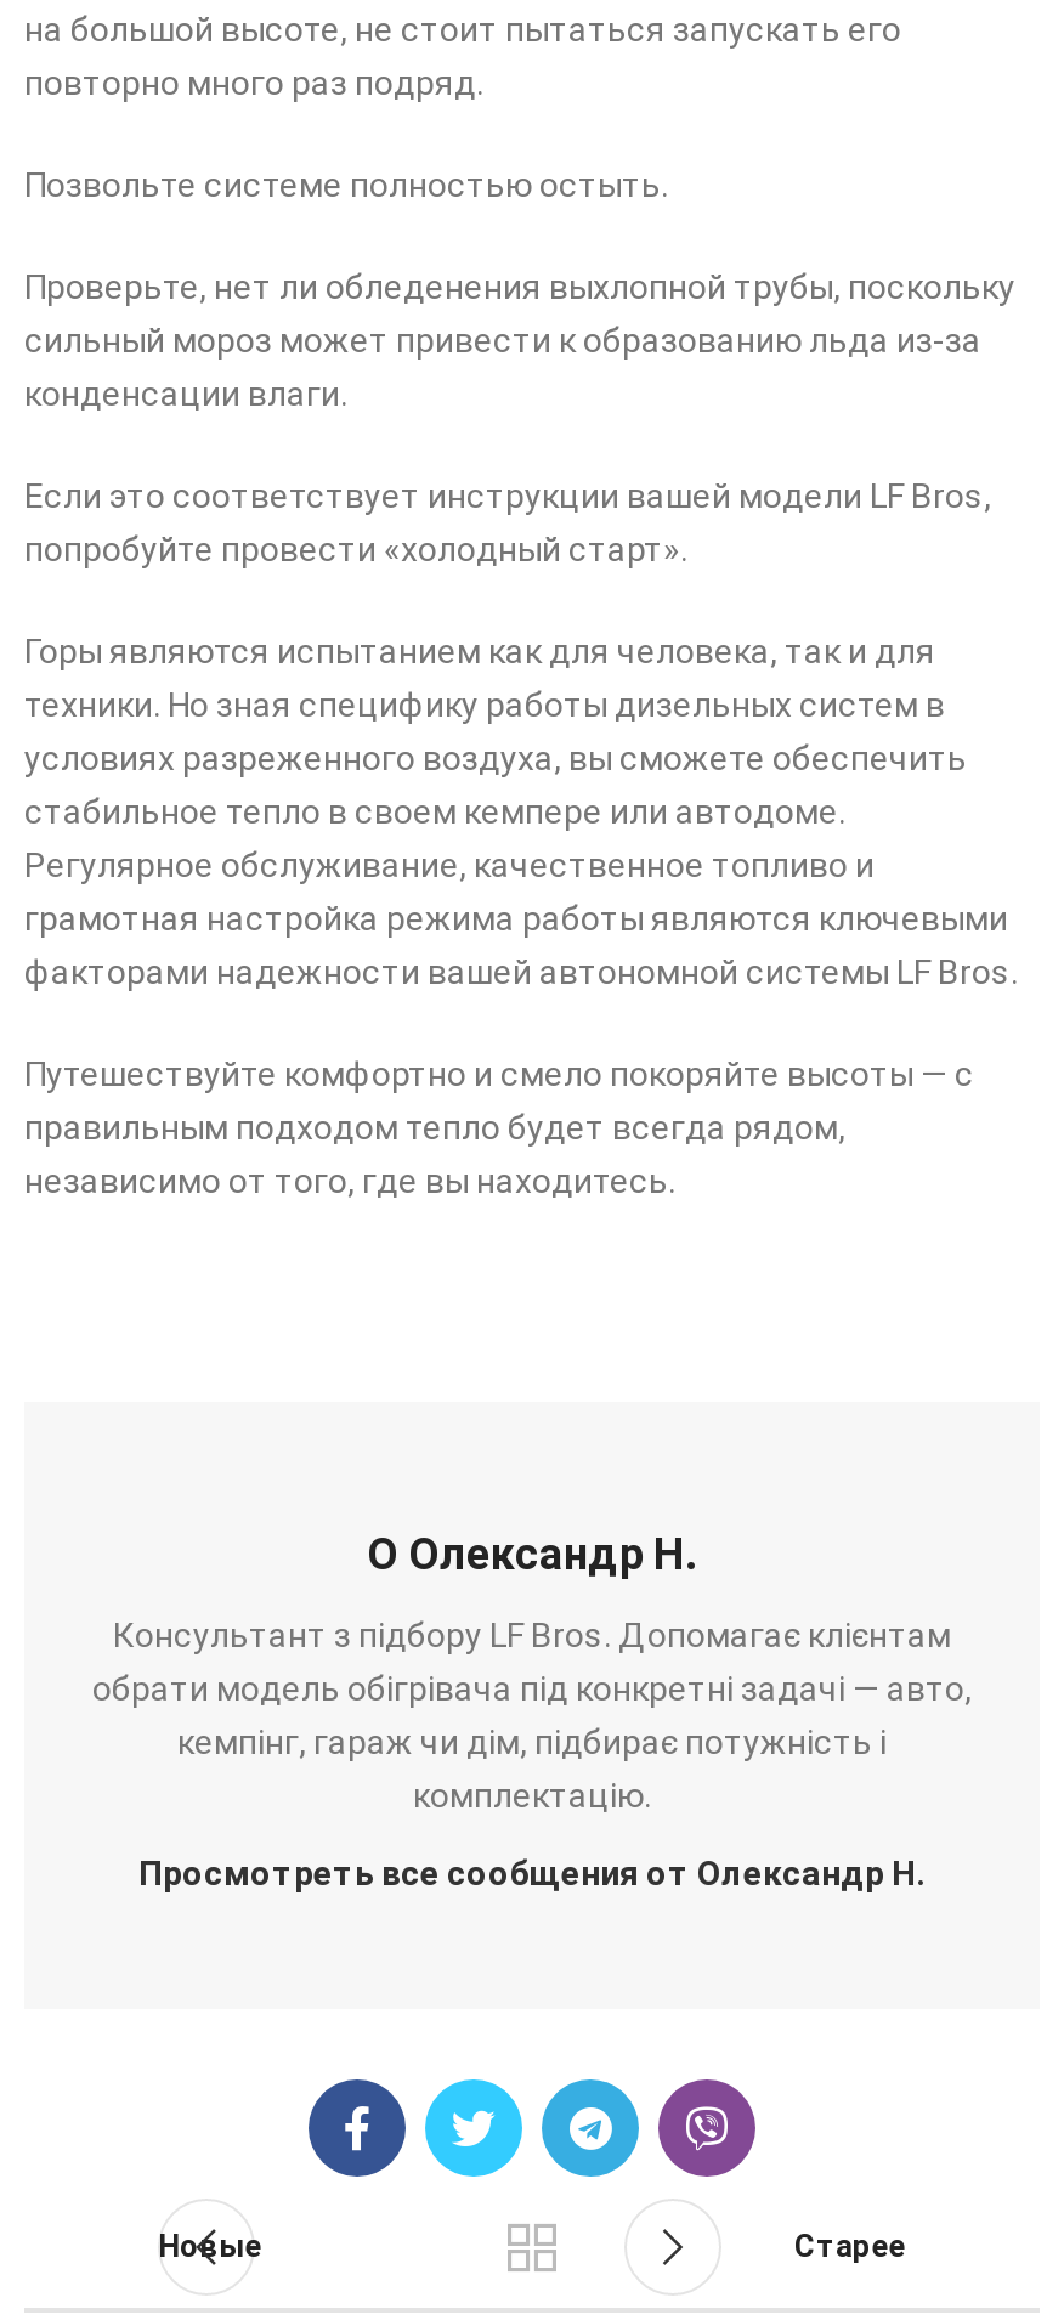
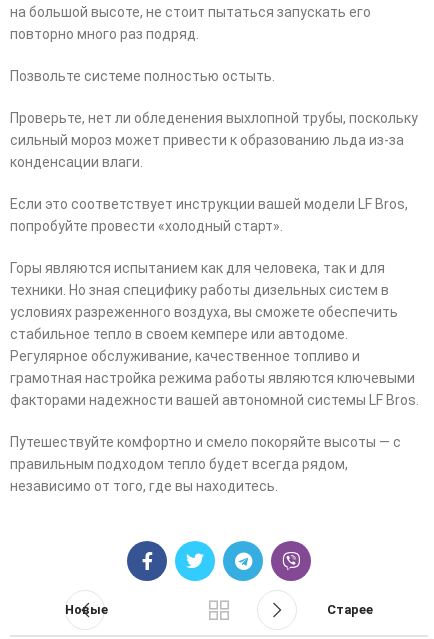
- О Олександр Н.
- Консультант з підбору LF Bros. Допомагає клієнтам
- обрати модель обігрівача під конкретні задачі — авто,
- кемпінг, гараж чи дім, підбирає потужність і
- комплектацію.
- Просмотреть все сообщения от Олександр Н.
